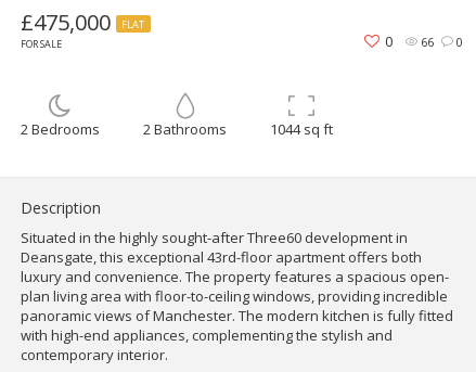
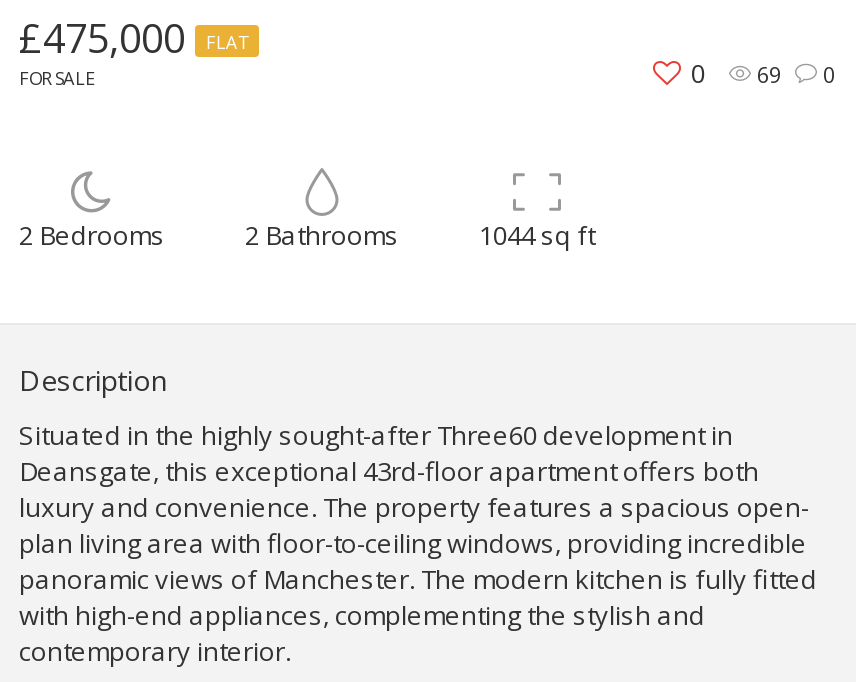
- 0 66 0
+ 0 69 0
